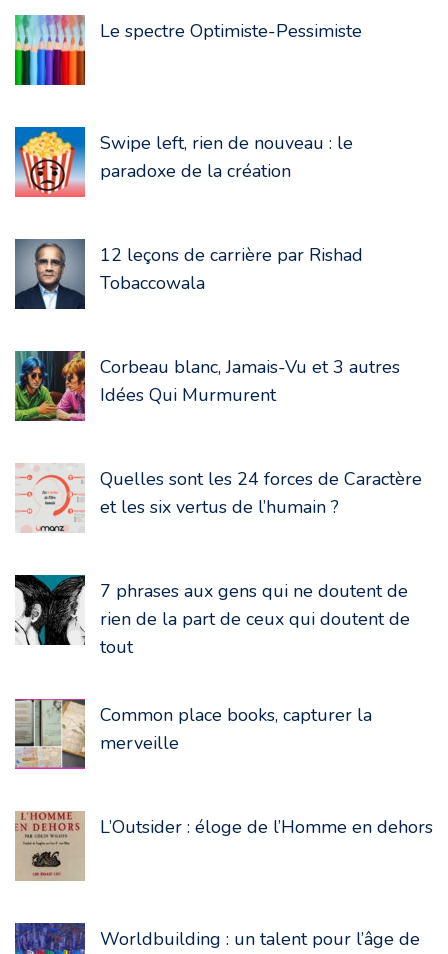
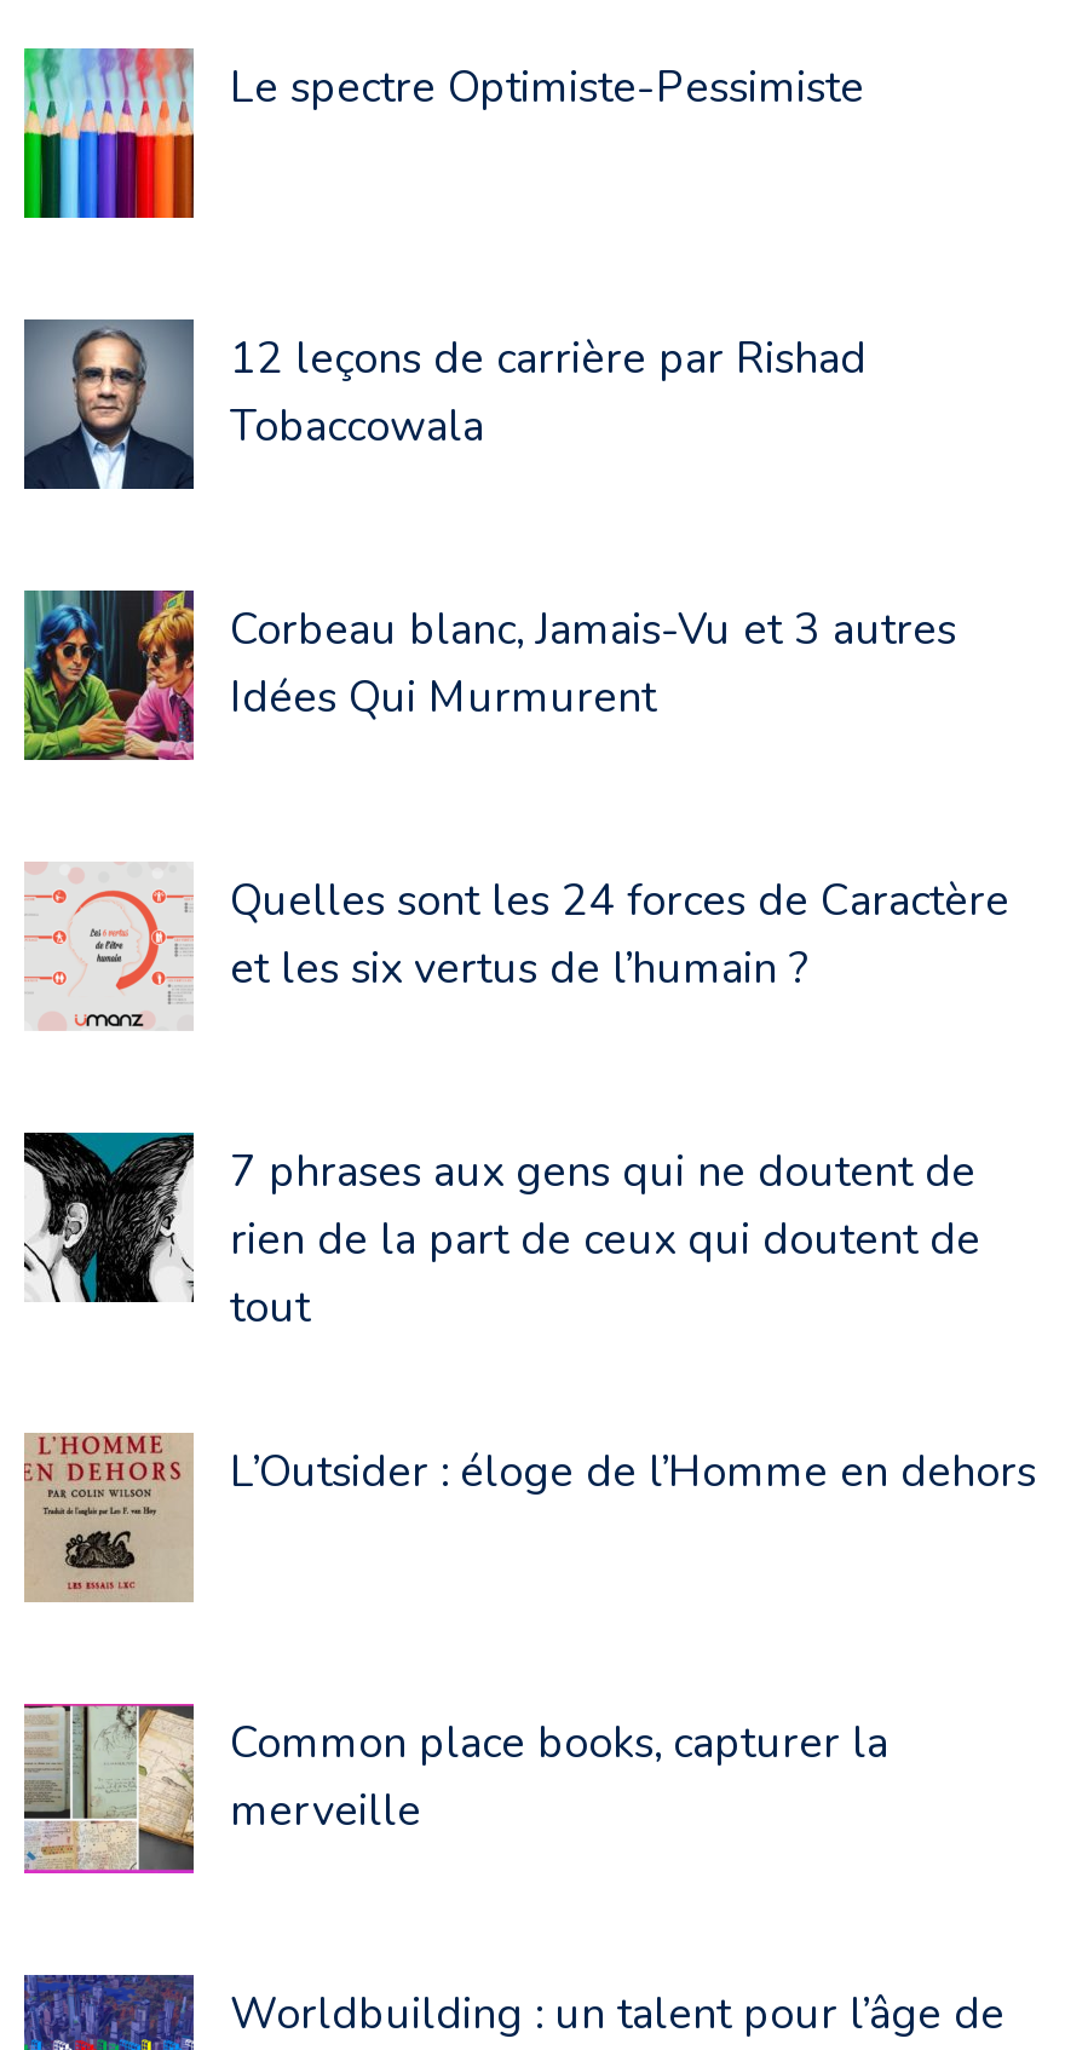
- [image]
- Swipe left, rien de nouveau : le
- paradoxe de la création

moved up: [image] | L’Outsider : éloge de l’Homme en dehors
